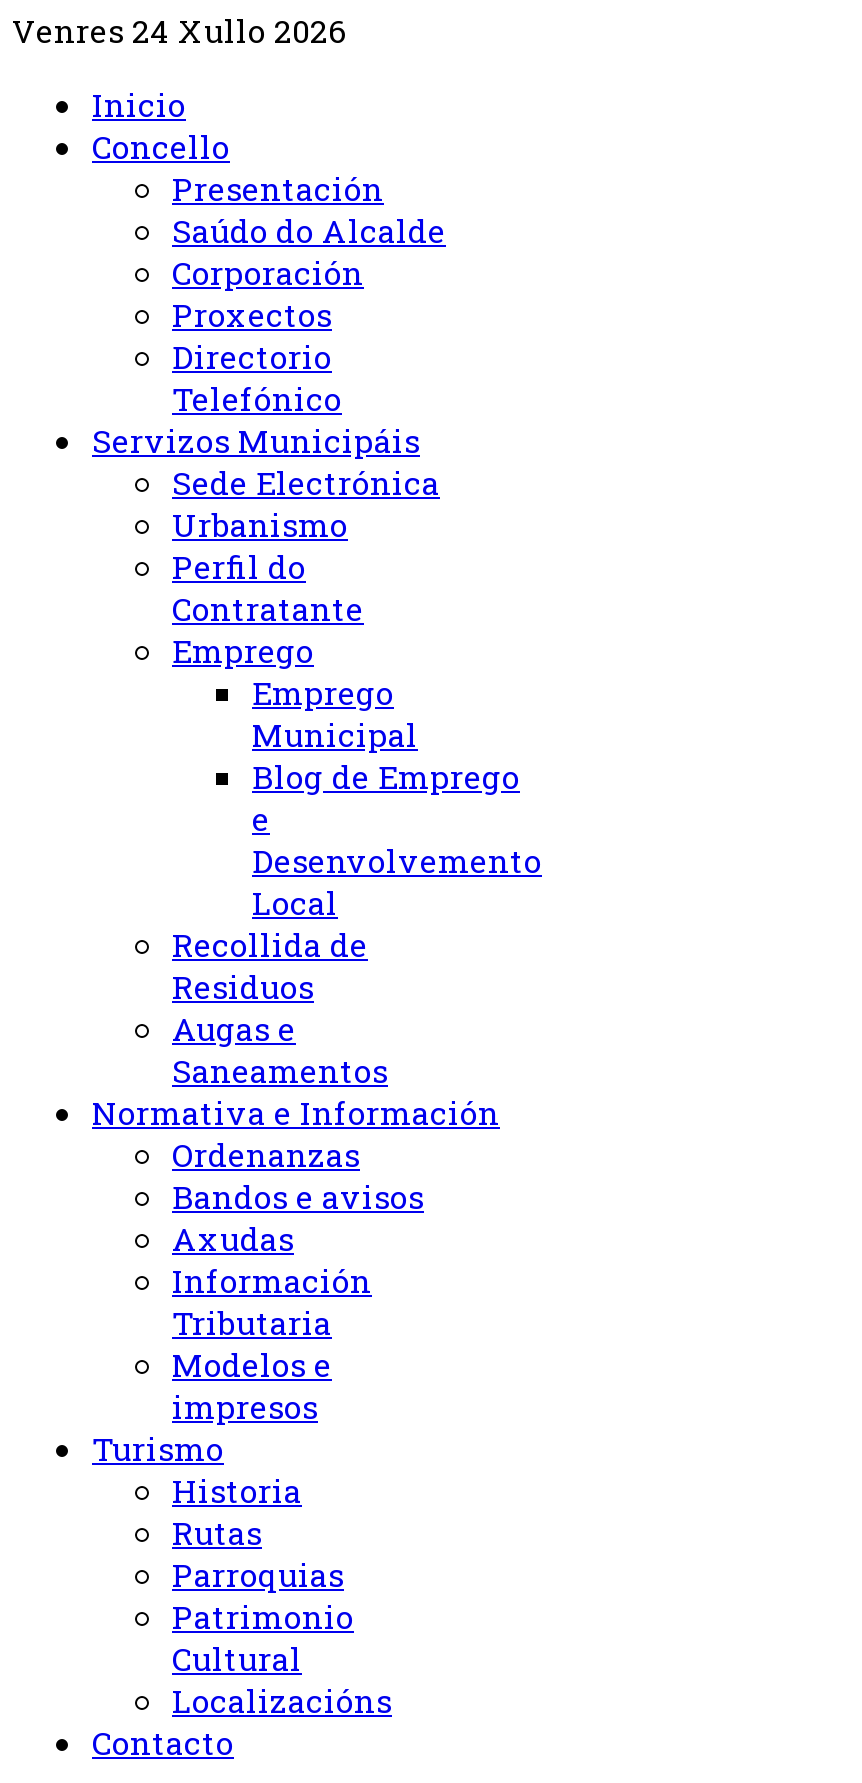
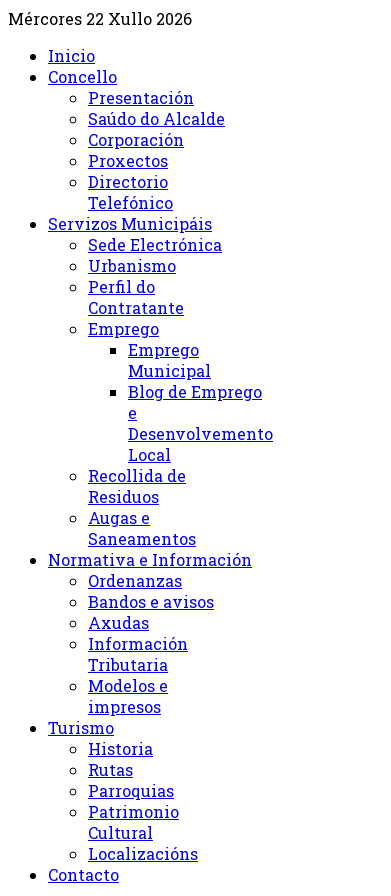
- Venres 24 Xullo 2026
+ Mércores 22 Xullo 2026
